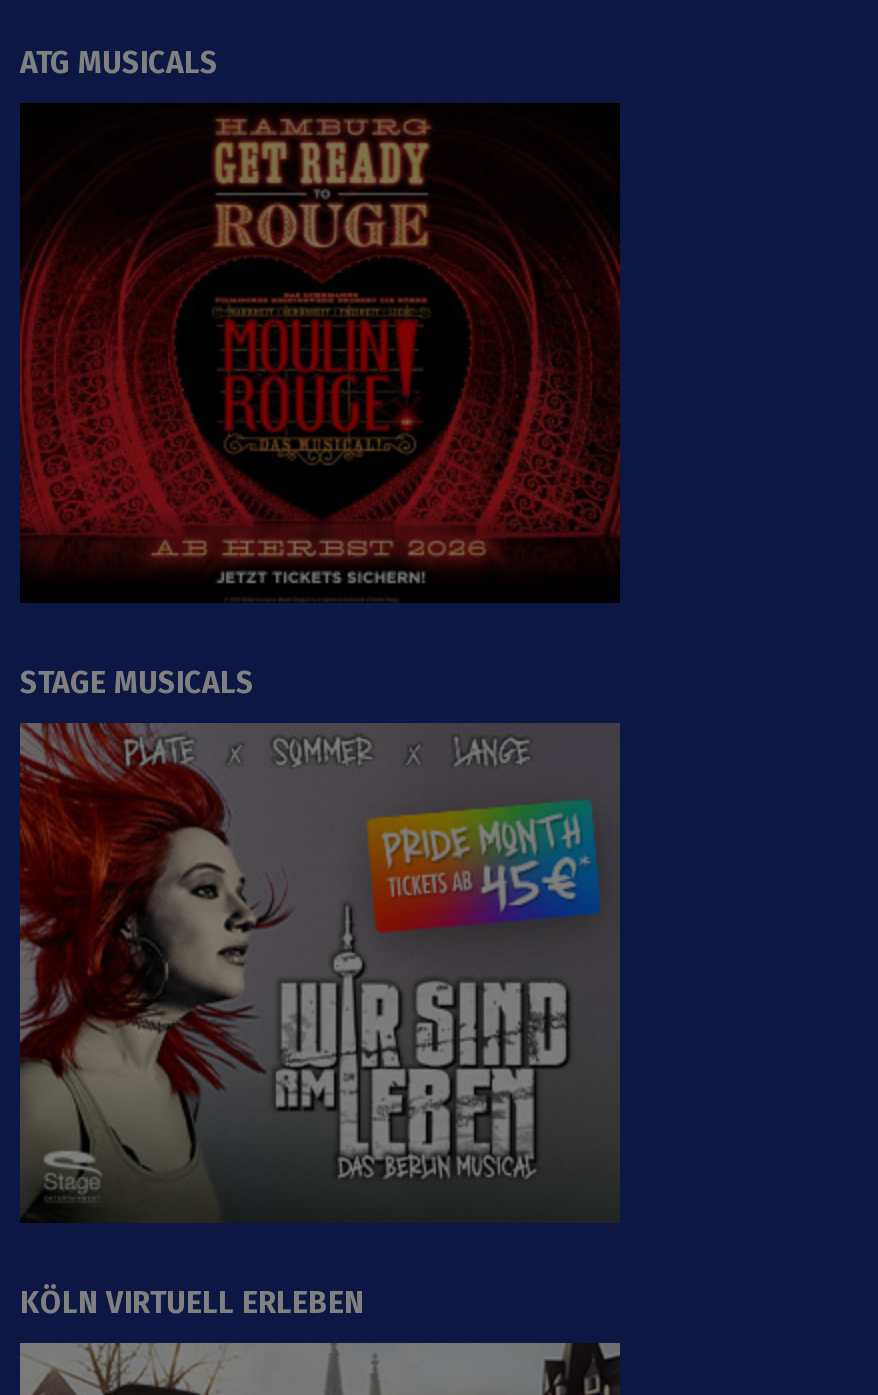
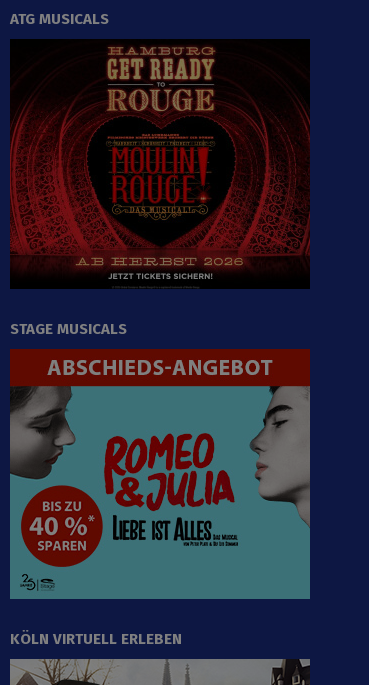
- [image]
+ [image]
